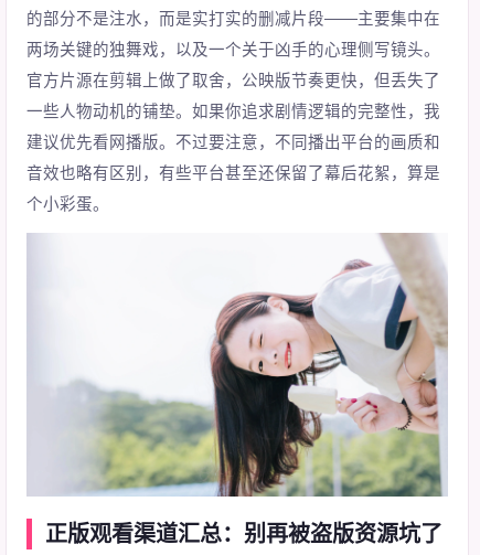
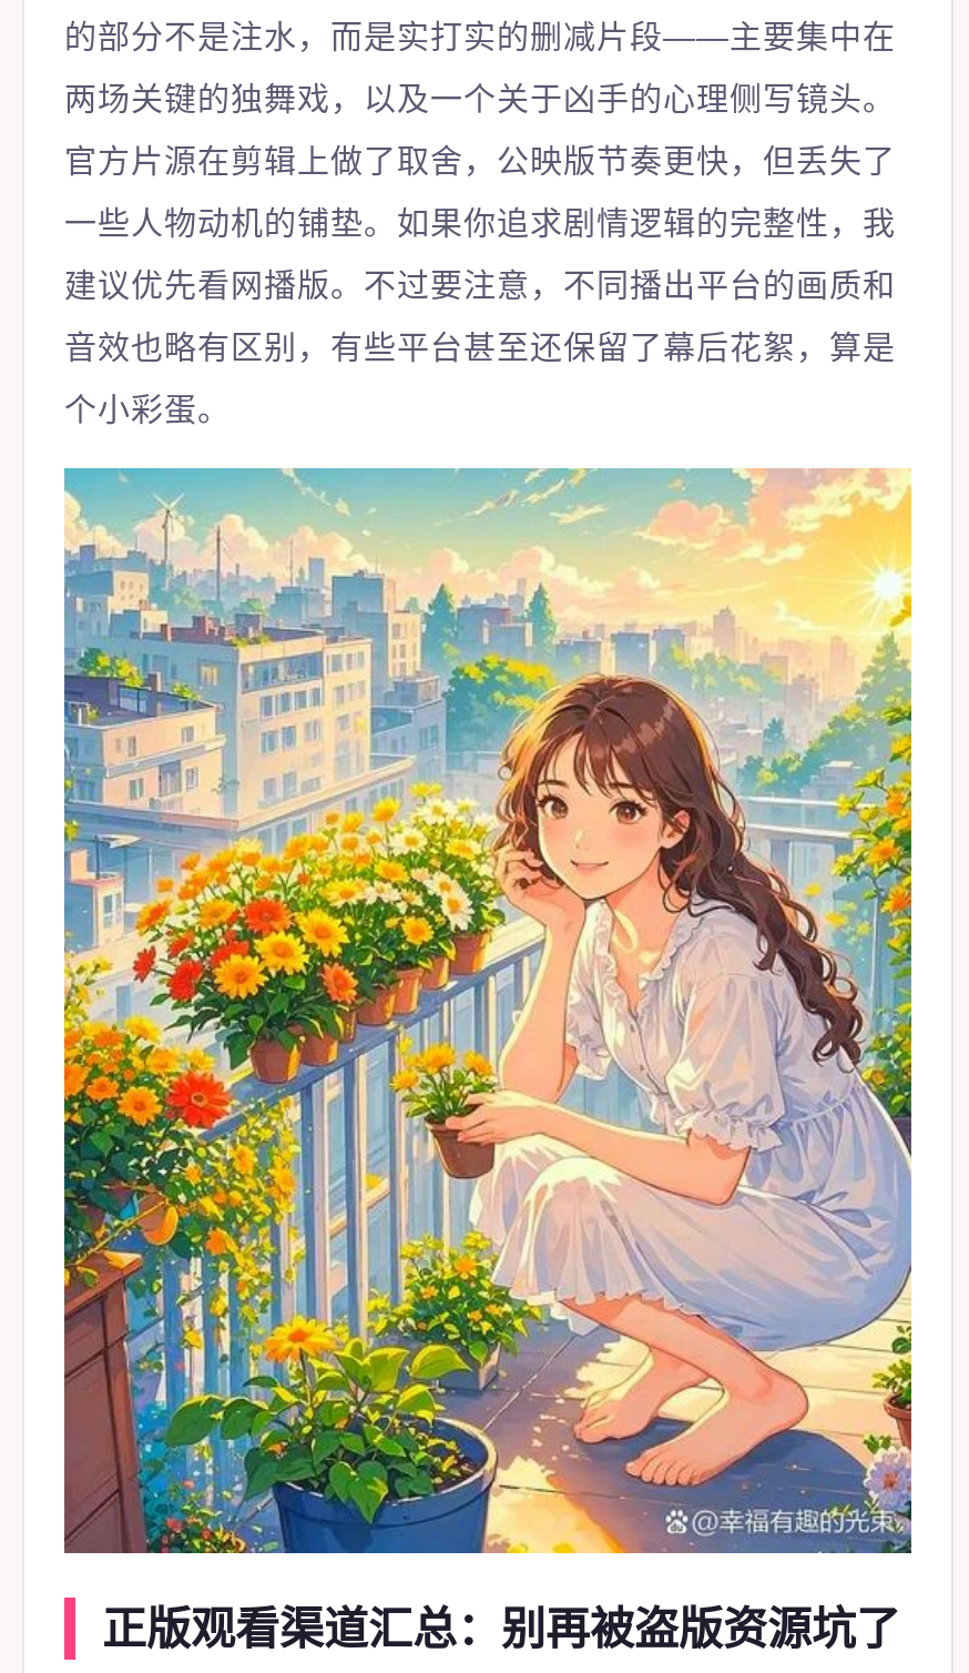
- [image]
+ [image]
